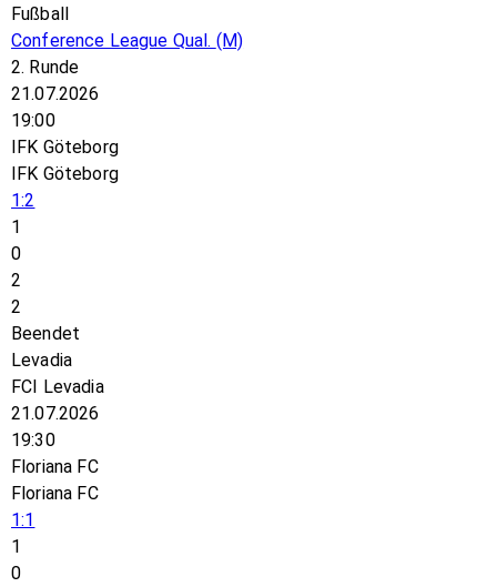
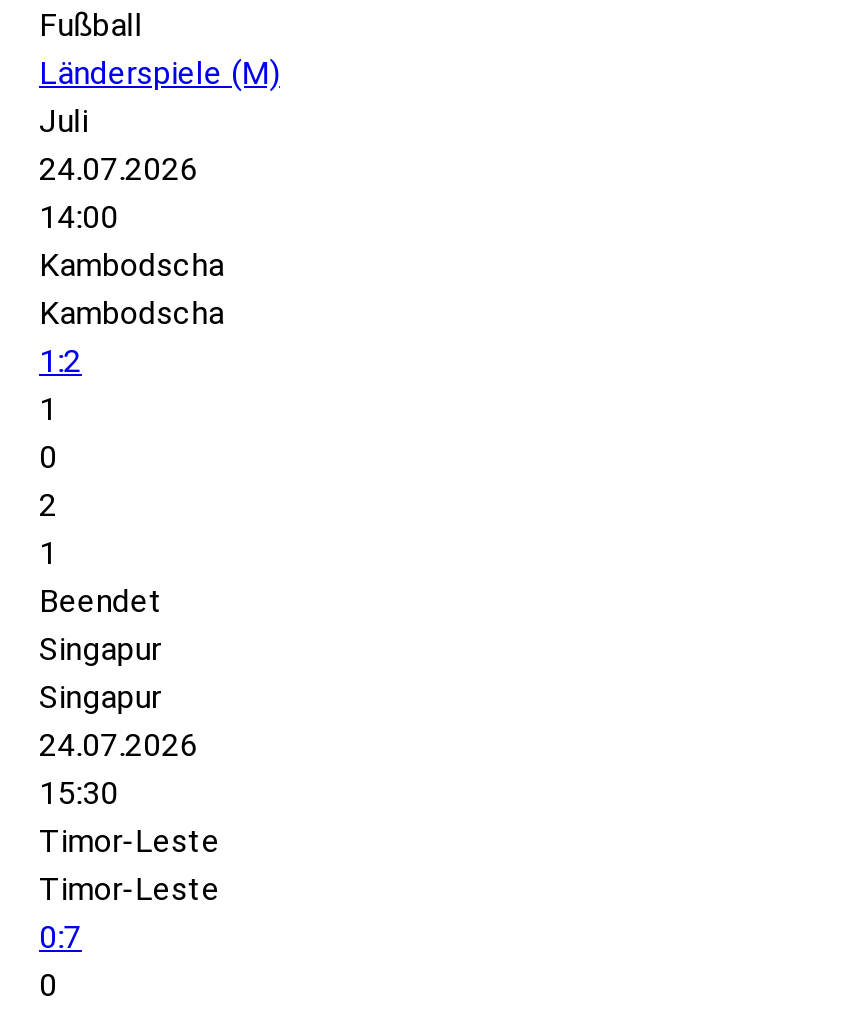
- Conference League Qual. (M)
- 2. Runde
- 21.07.2026
- 19:00
- IFK Göteborg
- IFK Göteborg
+ Länderspiele (M)
+ Juli
+ 24.07.2026
+ 14:00
+ Kambodscha
+ Kambodscha

- 2
+ 1

- Levadia
- FCI Levadia
- 21.07.2026
- 19:30
- Floriana FC
- Floriana FC
- 1:1
- 1
+ Singapur
+ Singapur
+ 24.07.2026
+ 15:30
+ Timor-Leste
+ Timor-Leste
+ 0:7
